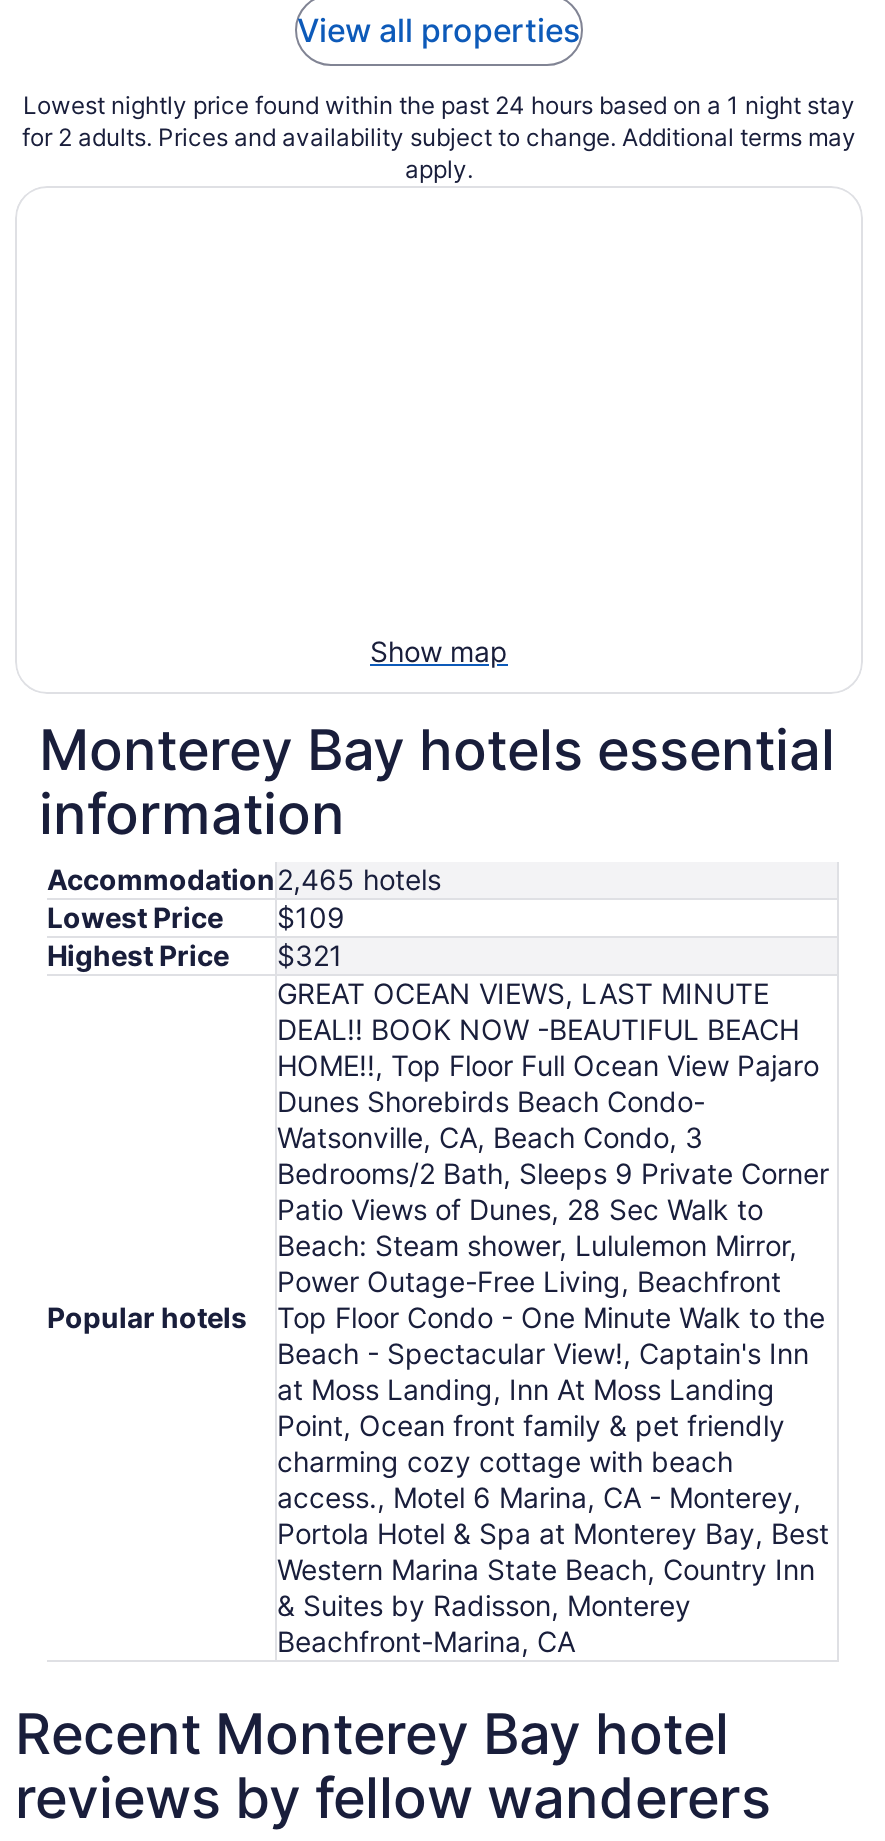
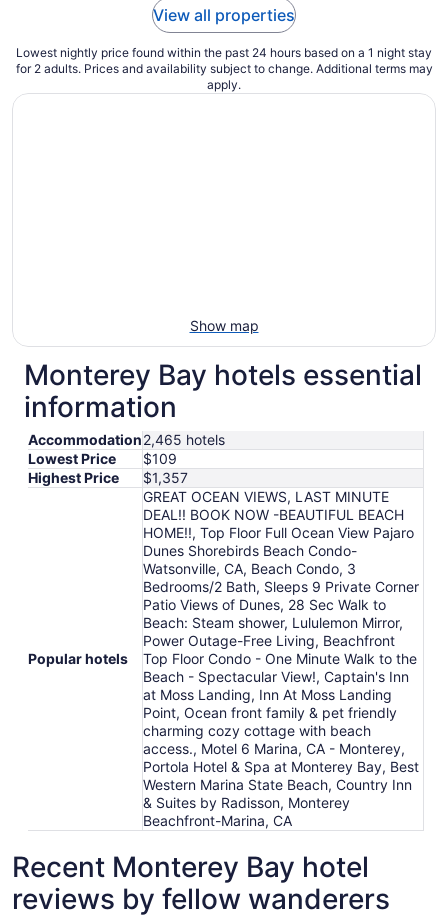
- Highest Price $321
+ Highest Price $1,357
